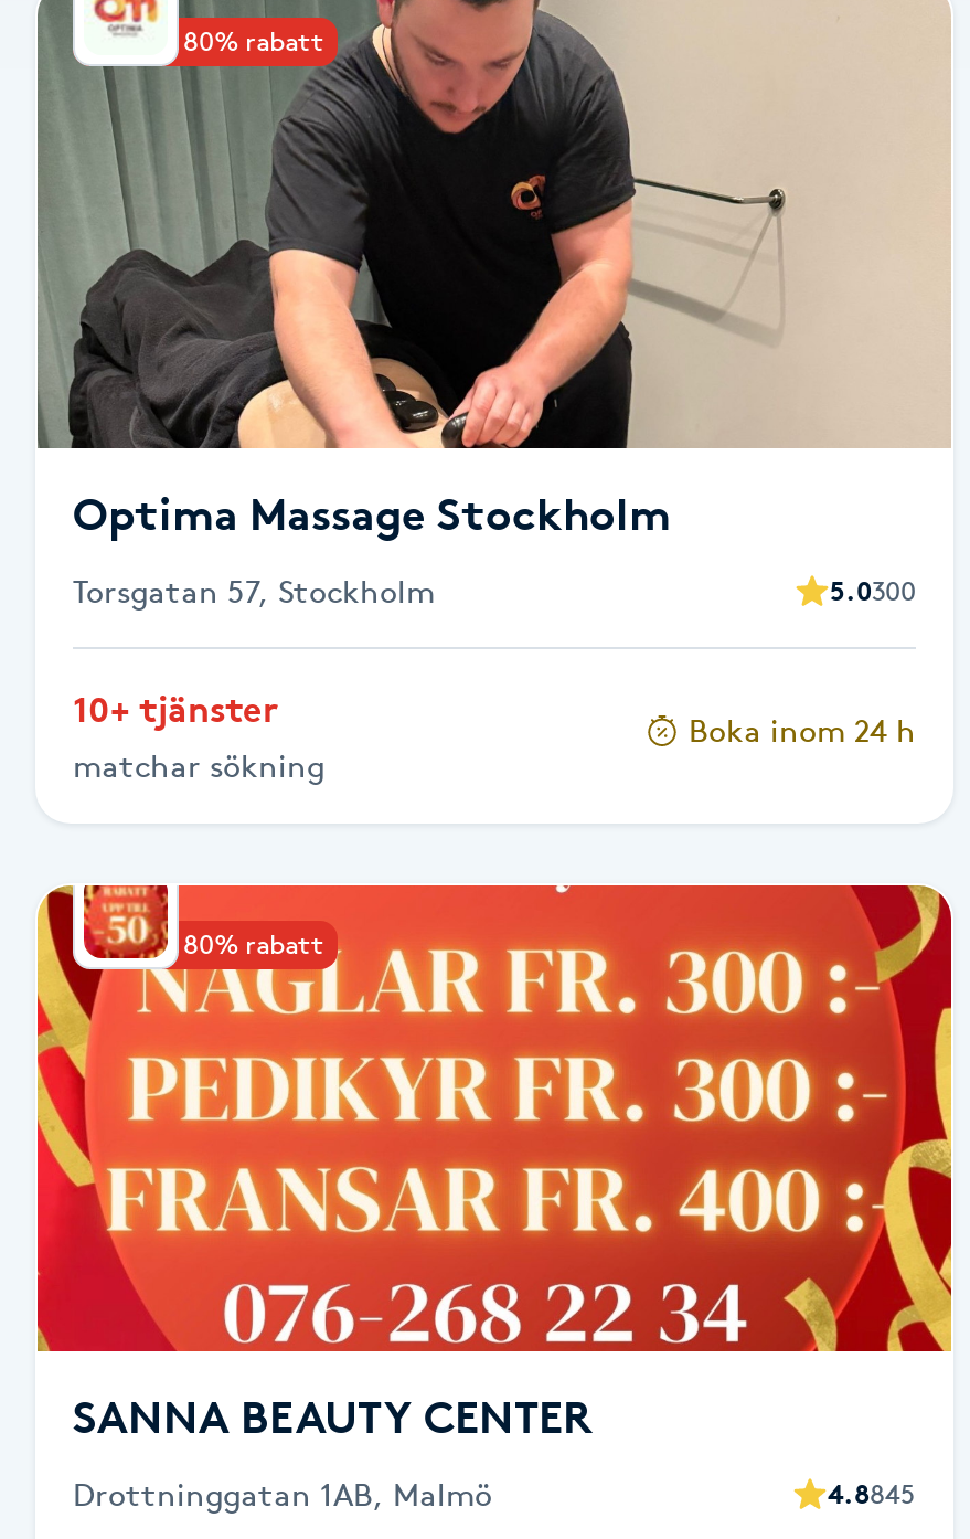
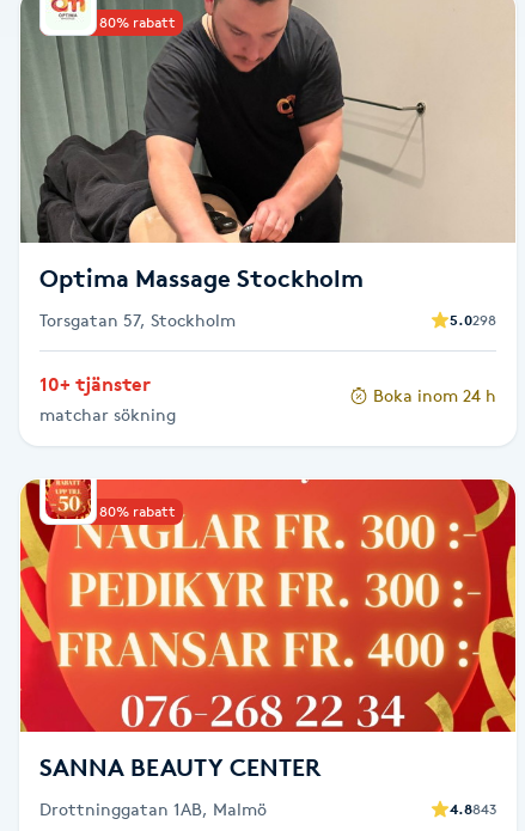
- 5.0300
+ 5.0298

- 4.8845
+ 4.8843
